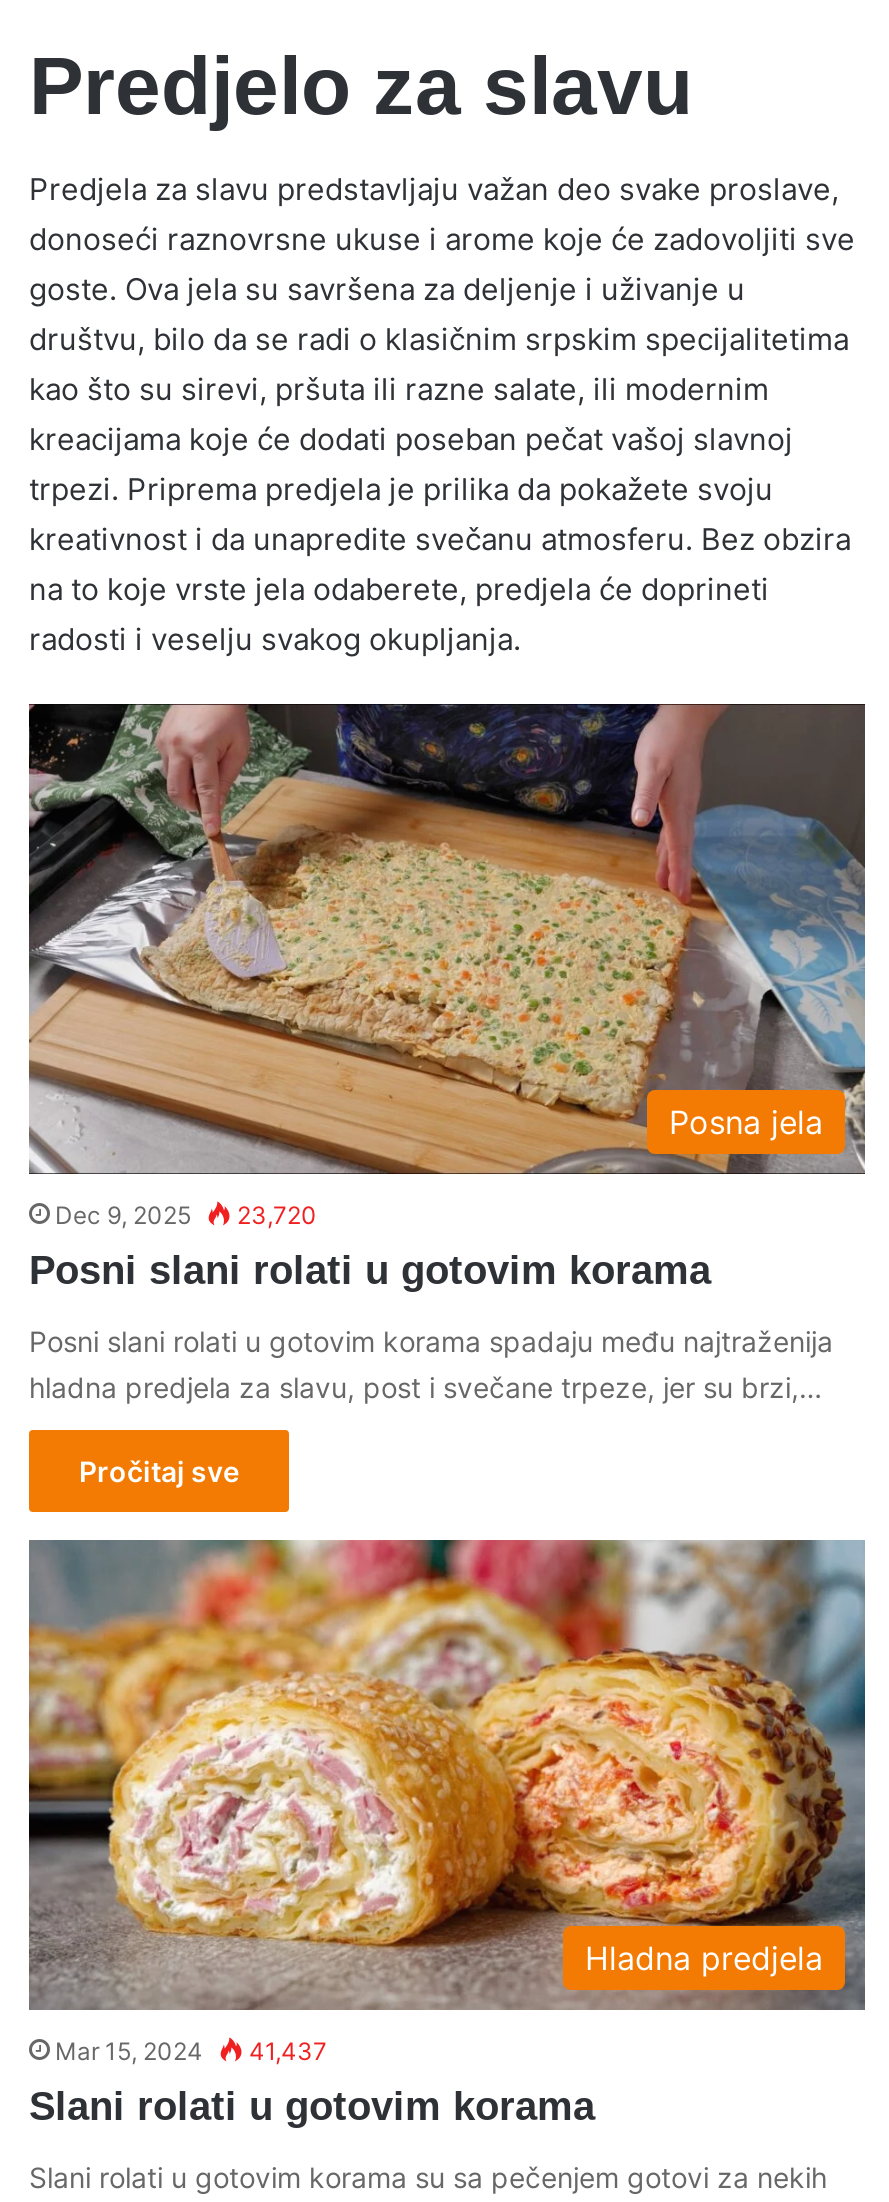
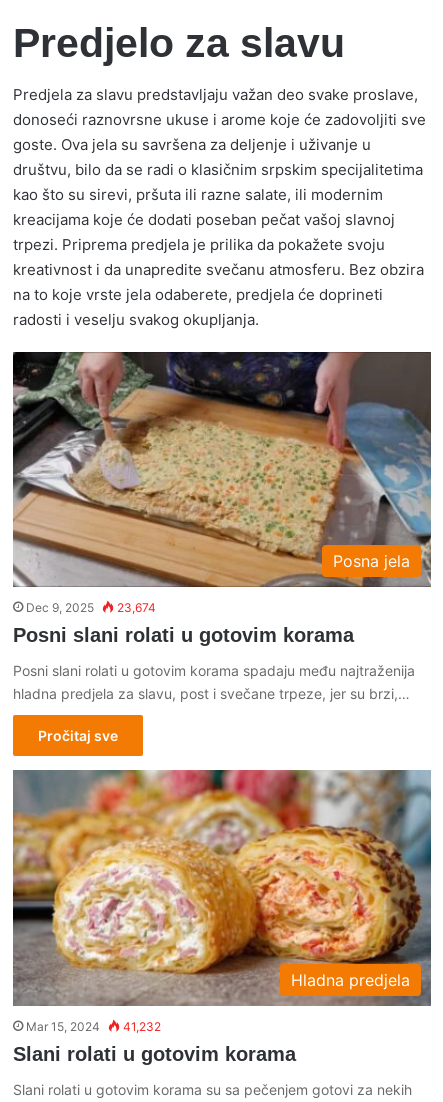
- Dec 9, 2025 23,720
+ Dec 9, 2025 23,674

- Mar 15, 2024 41,437
+ Mar 15, 2024 41,232
